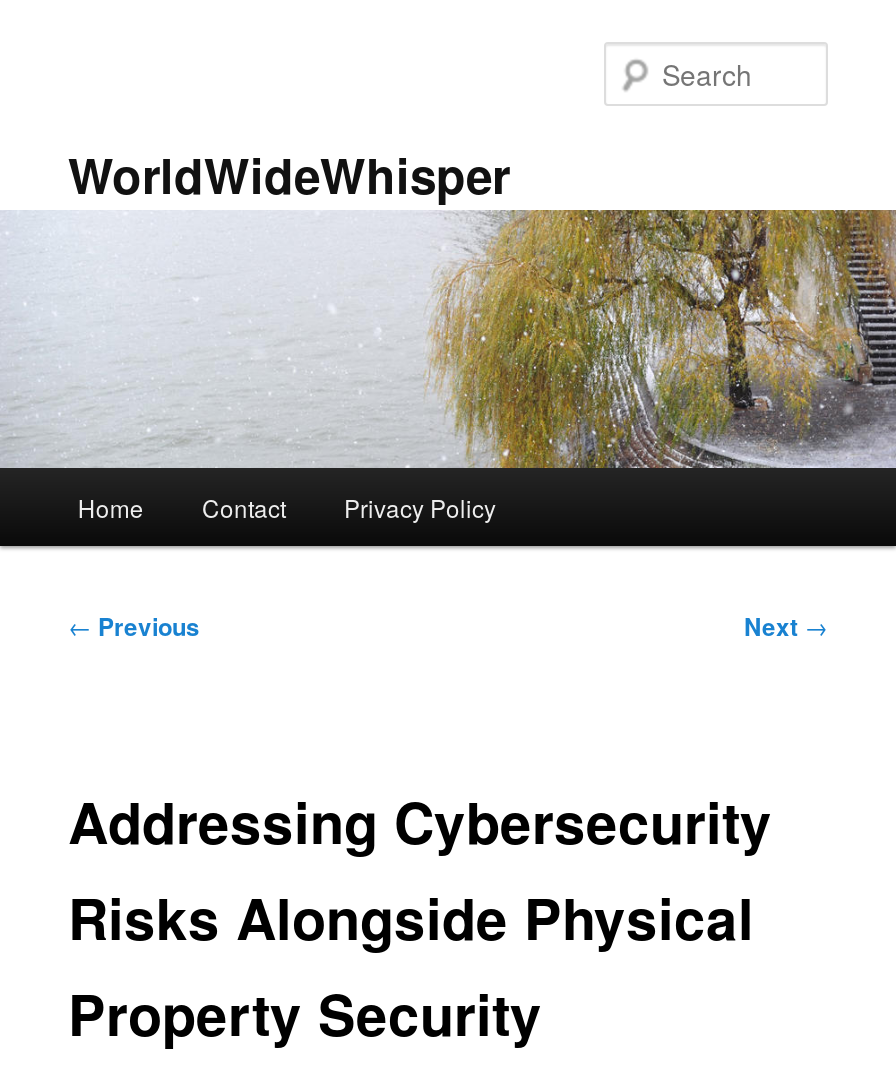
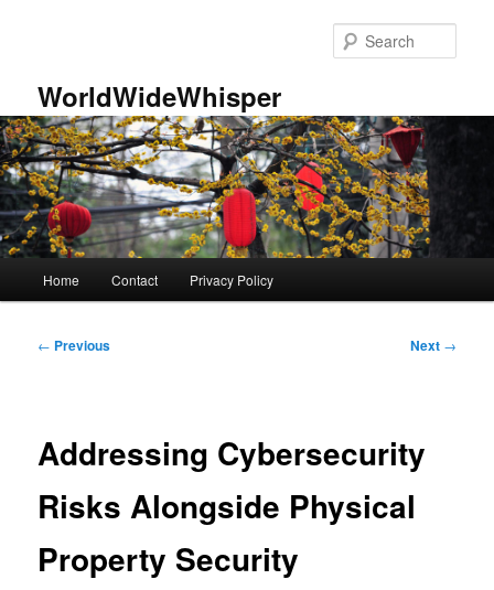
- [image]
+ [image]
